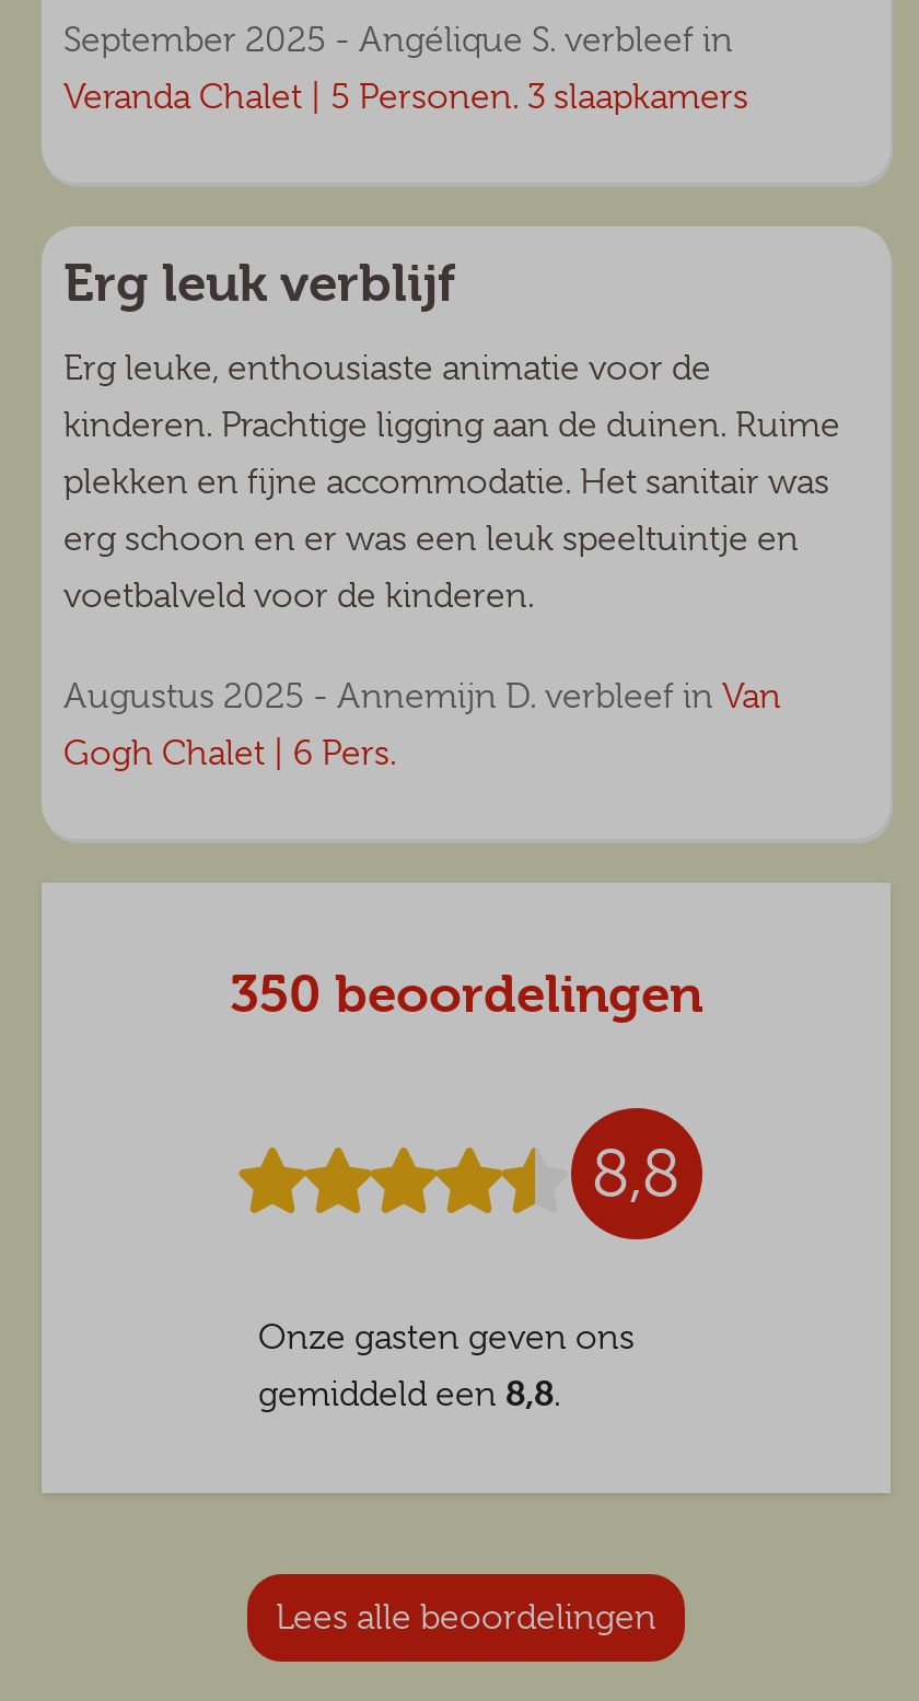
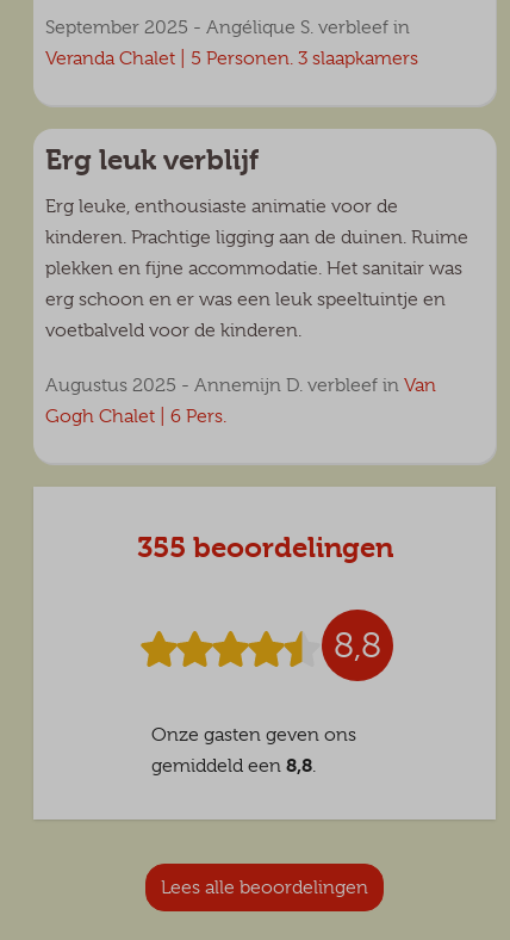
- 350 beoordelingen
+ 355 beoordelingen
